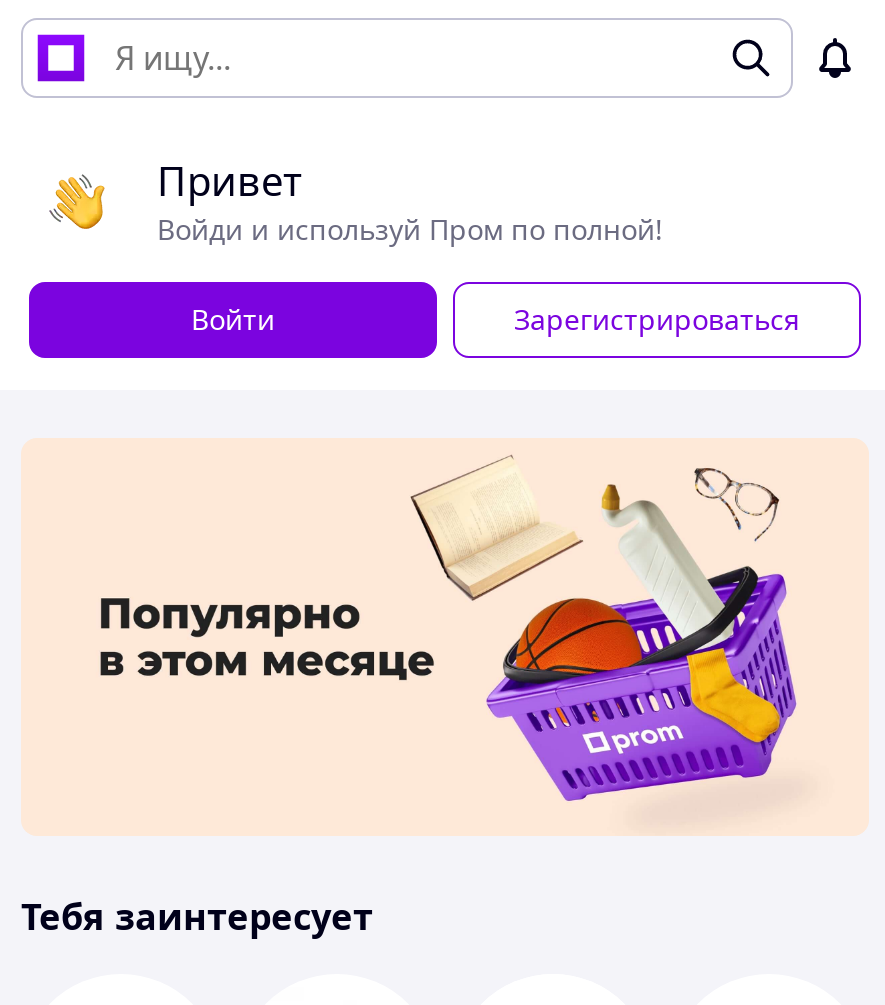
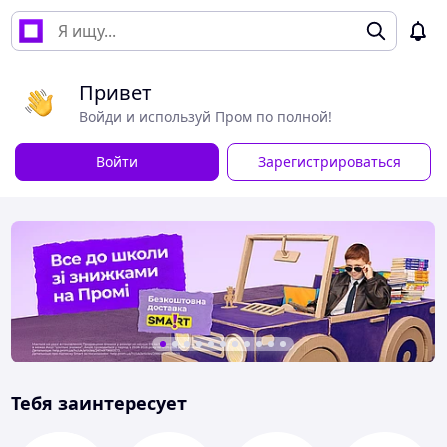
- [image]
+ [image]
